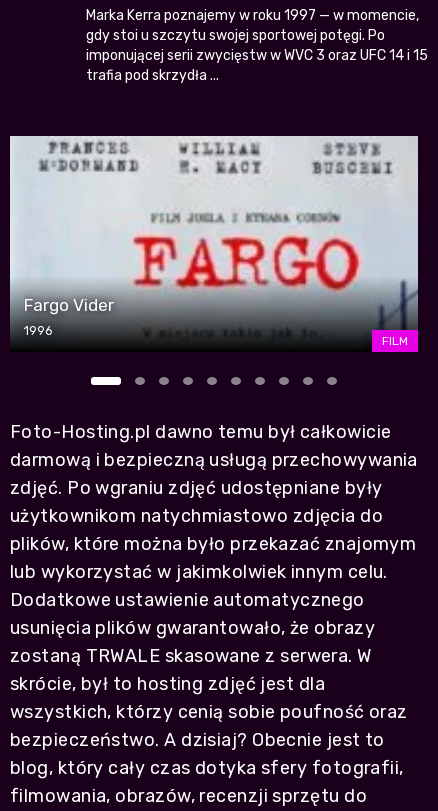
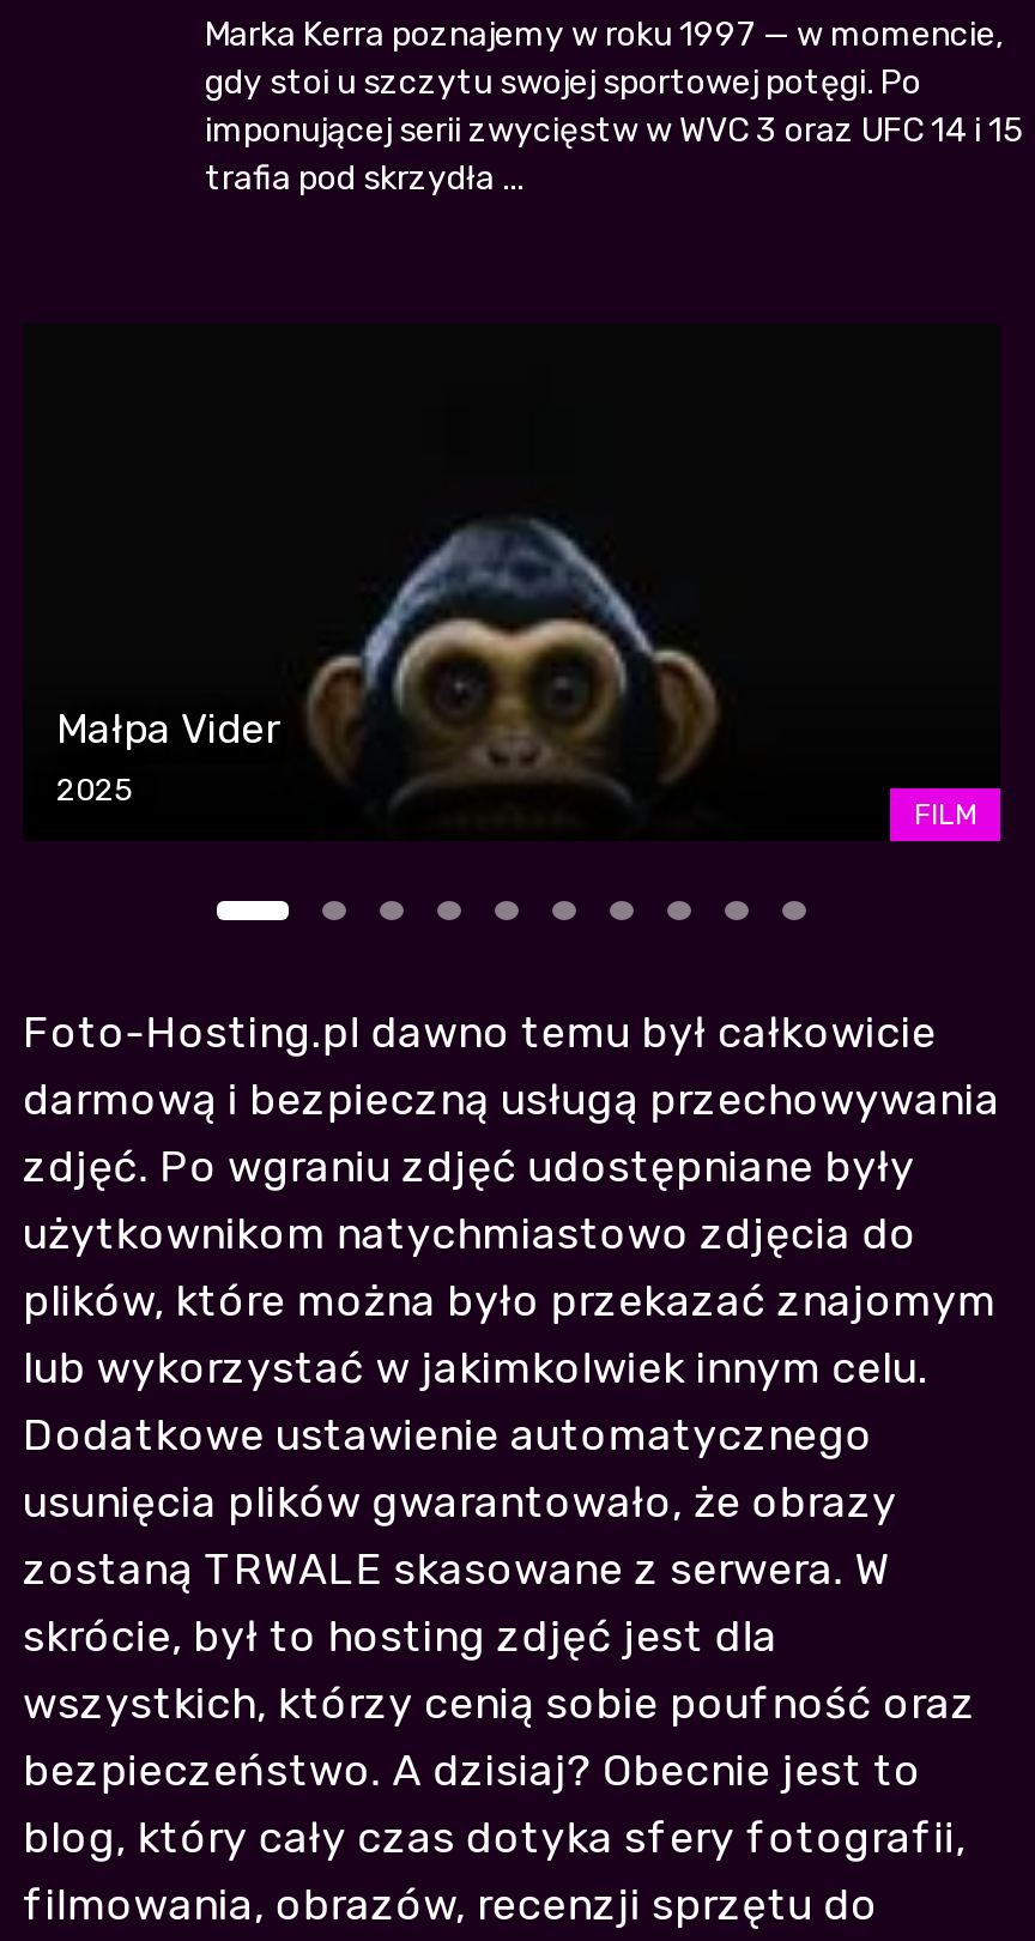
- [image]
- Fargo Vider
+ [image]
+ Małpa Vider

- 1996
+ 2025
